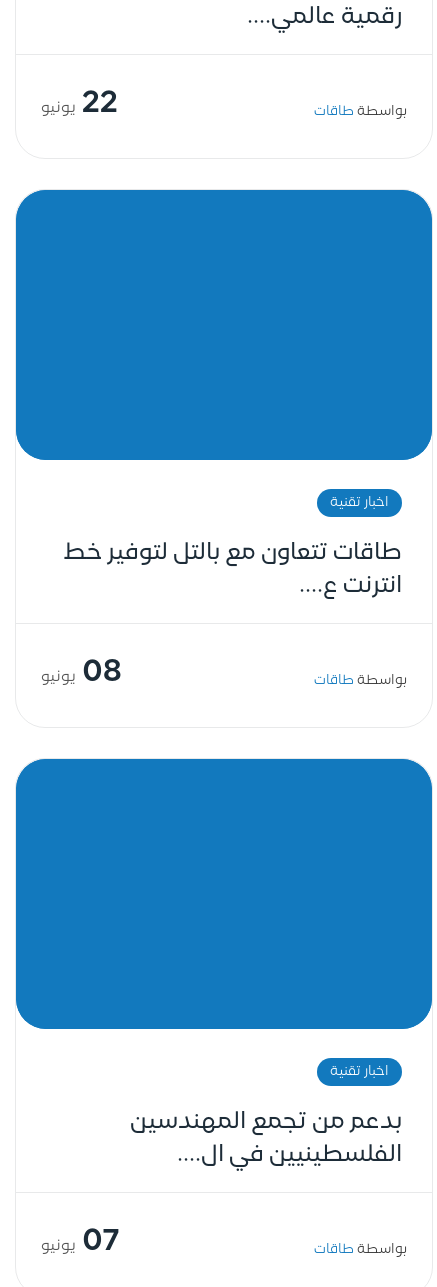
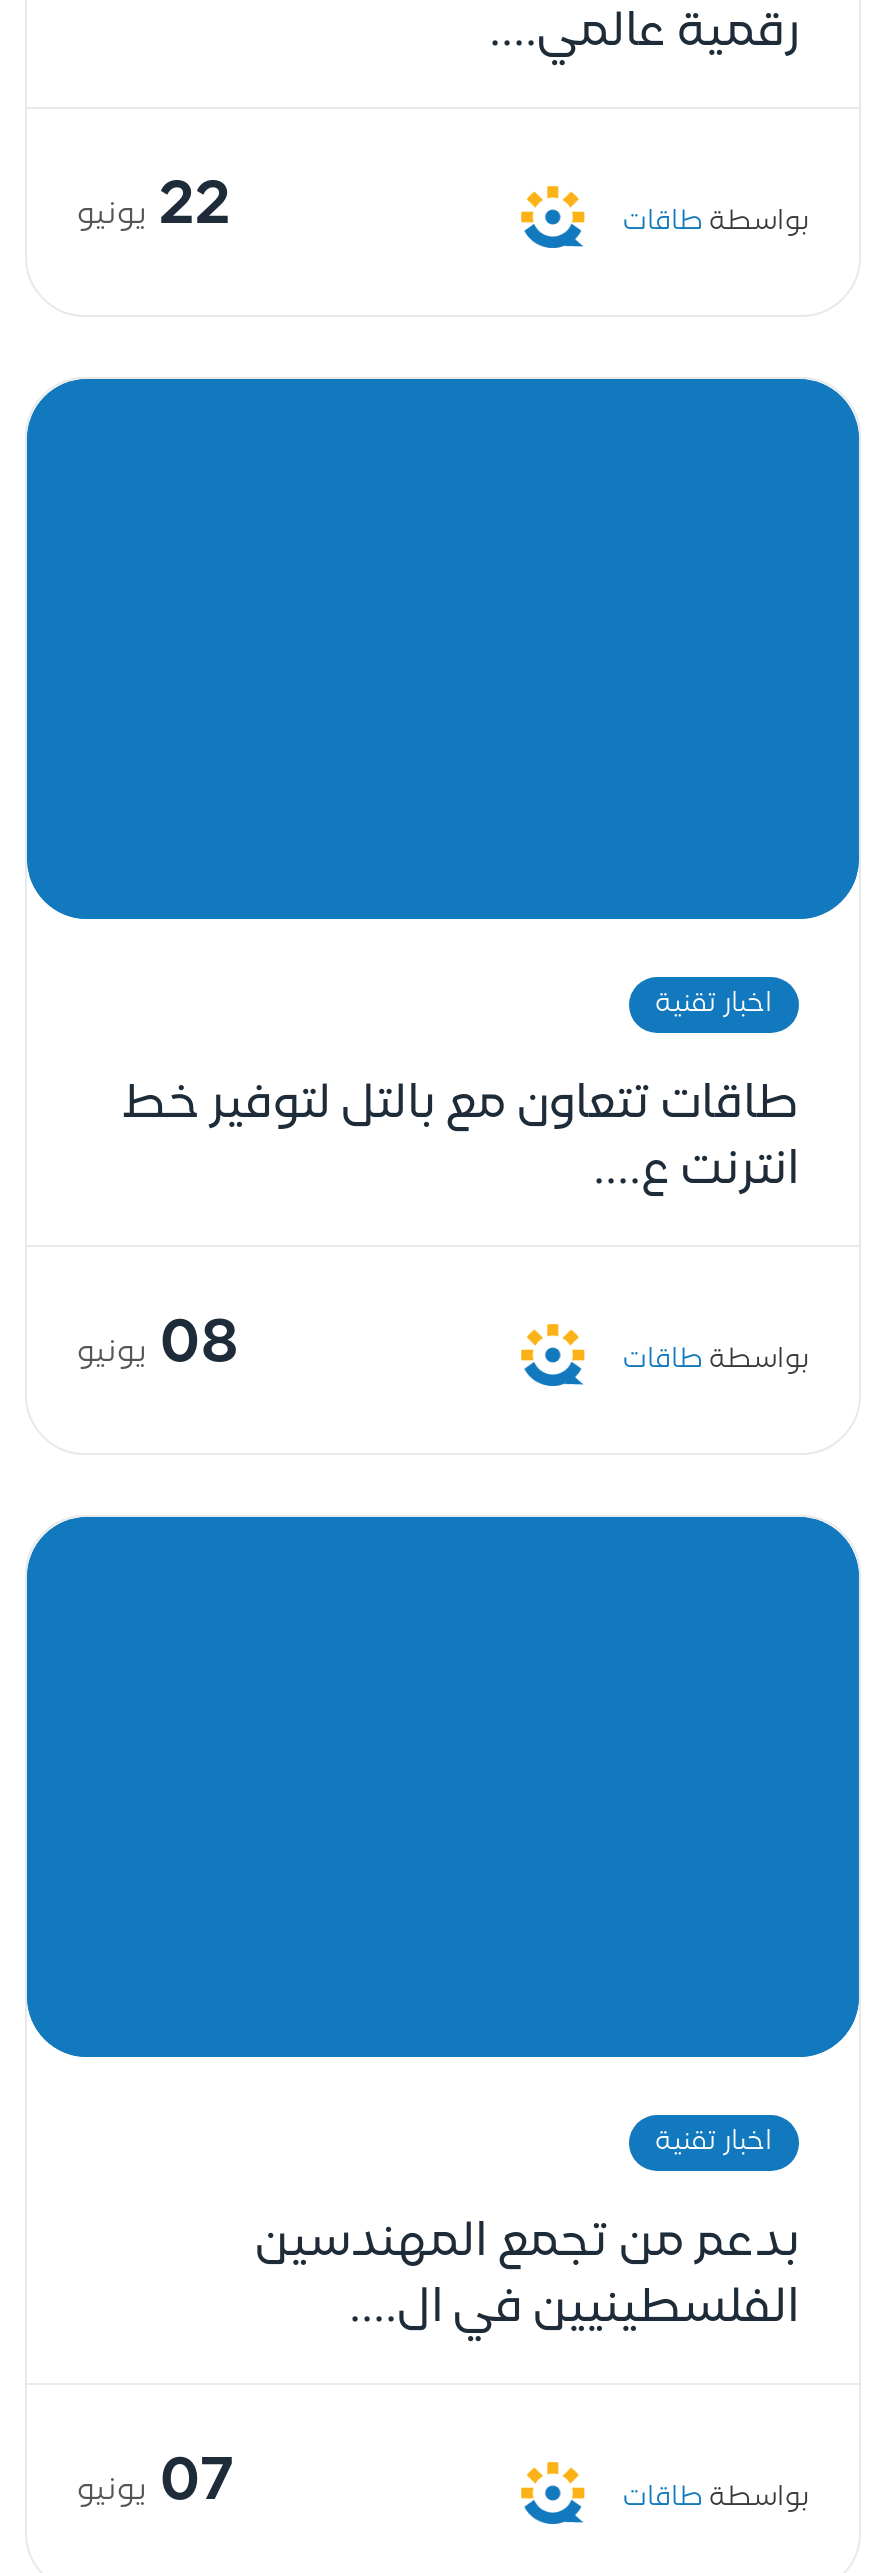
+ [image]

+ [image]

+ [image]
